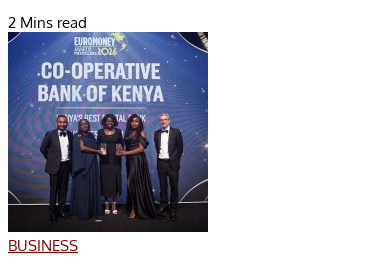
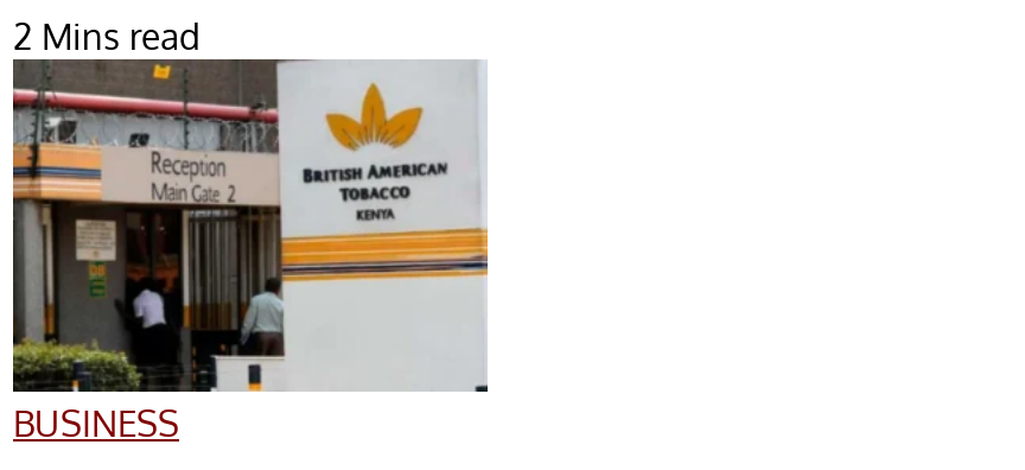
- [image]
+ [image]
